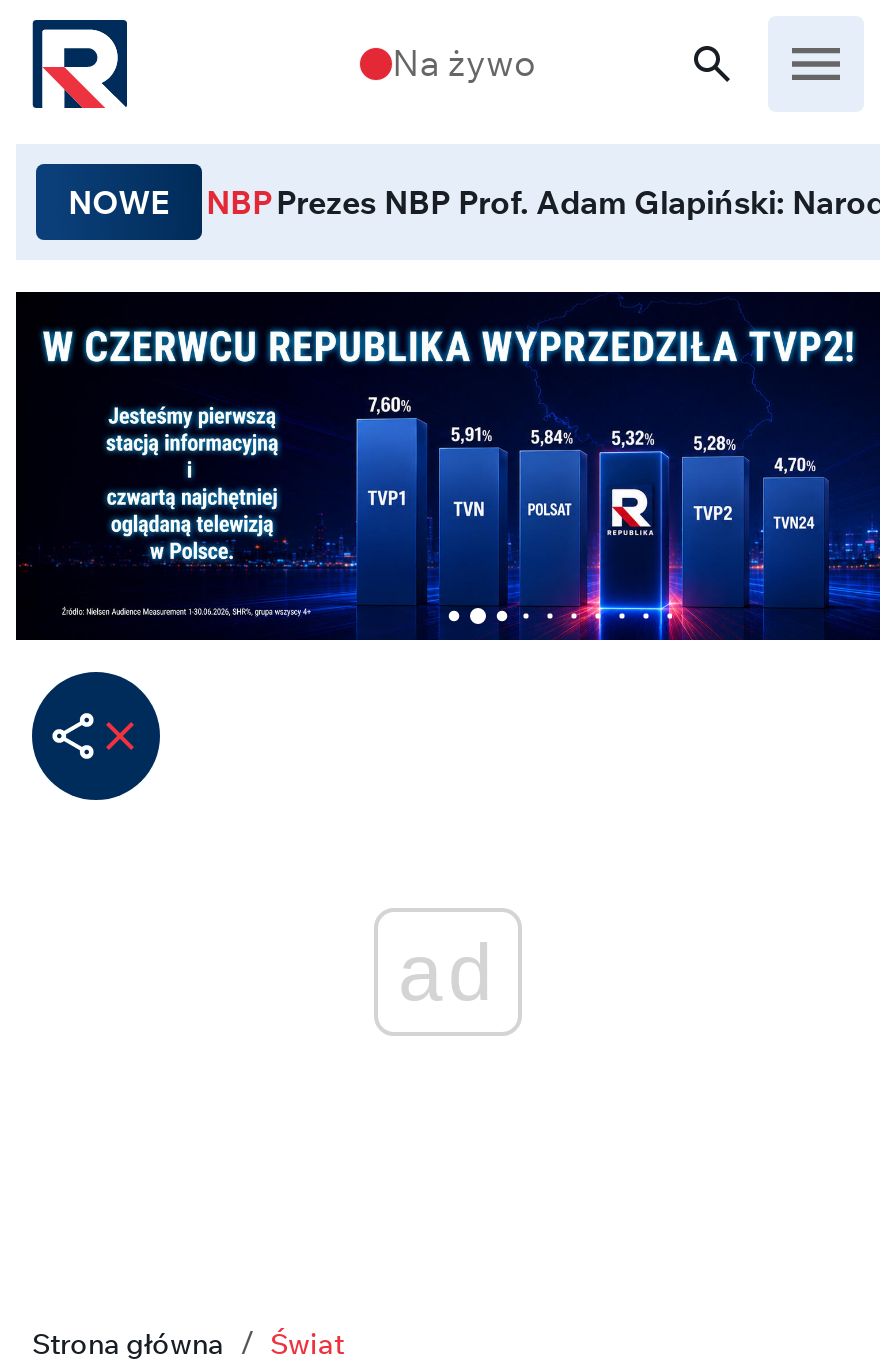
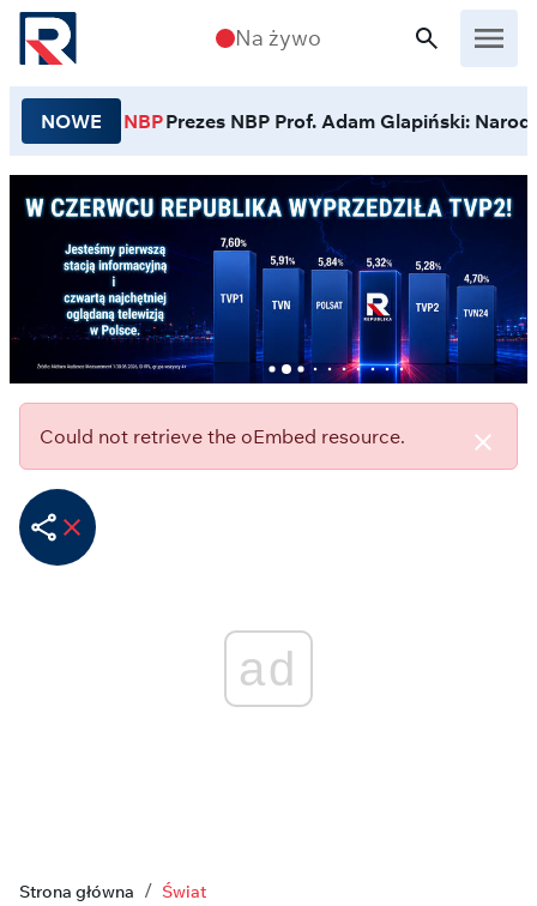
+ Could not retrieve the oEmbed resource.
